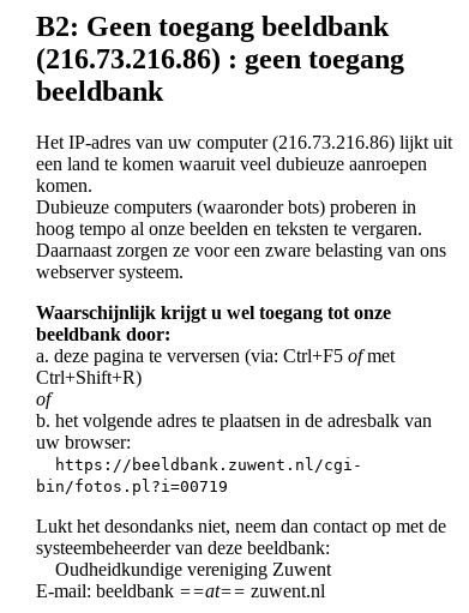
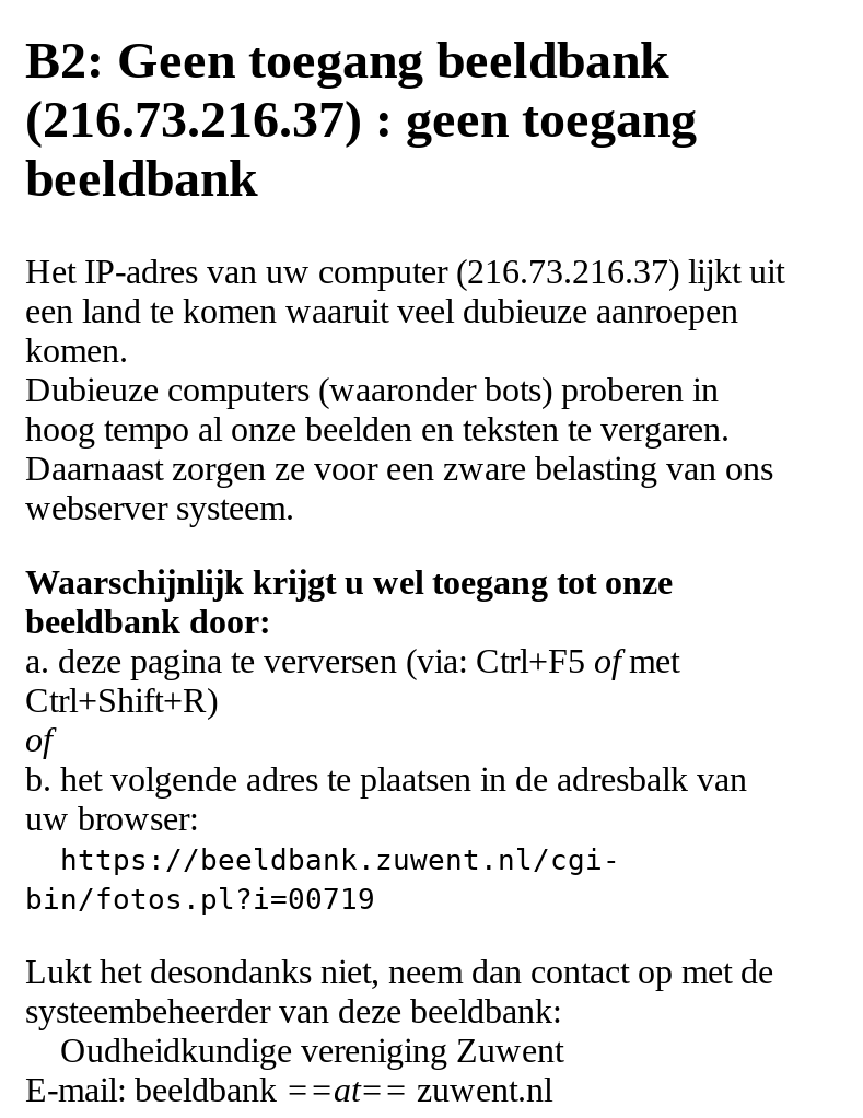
- (216.73.216.86) : geen toegang
+ (216.73.216.37) : geen toegang

- Het IP-adres van uw computer (216.73.216.86) lijkt uit
+ Het IP-adres van uw computer (216.73.216.37) lijkt uit
